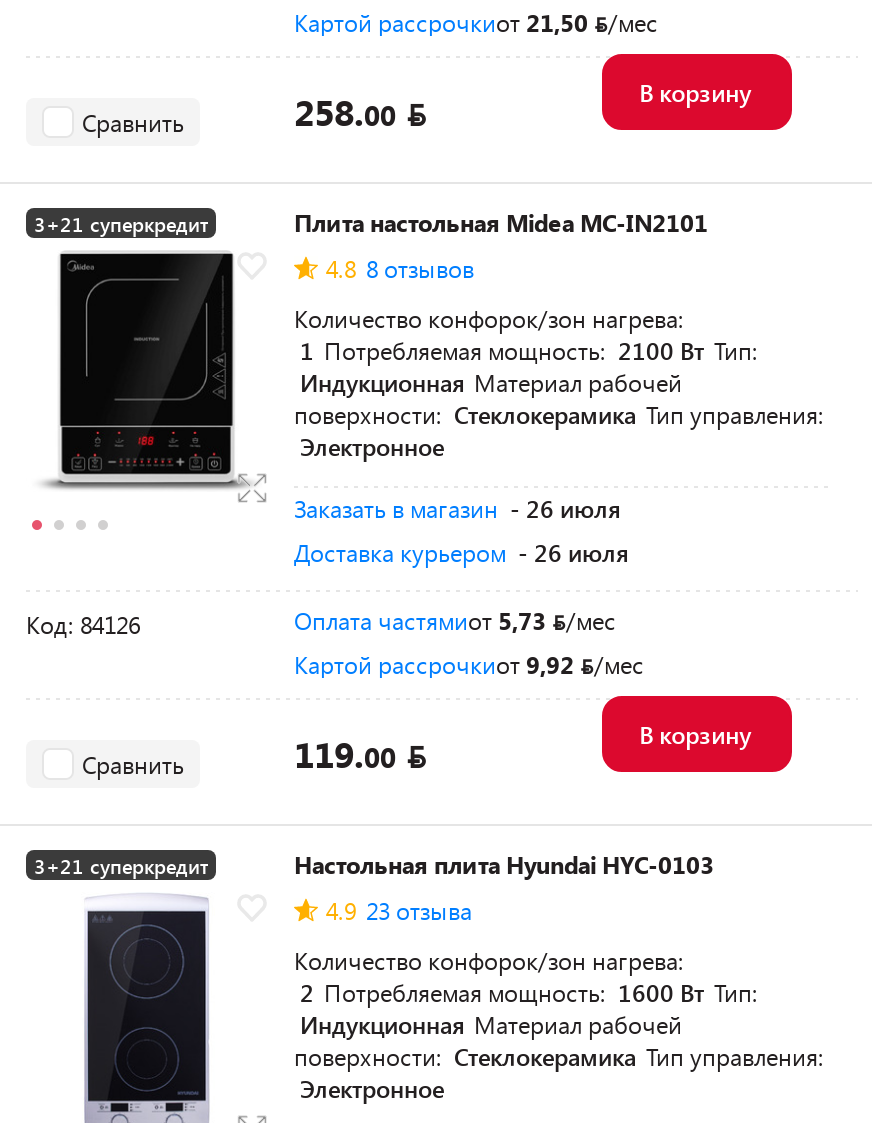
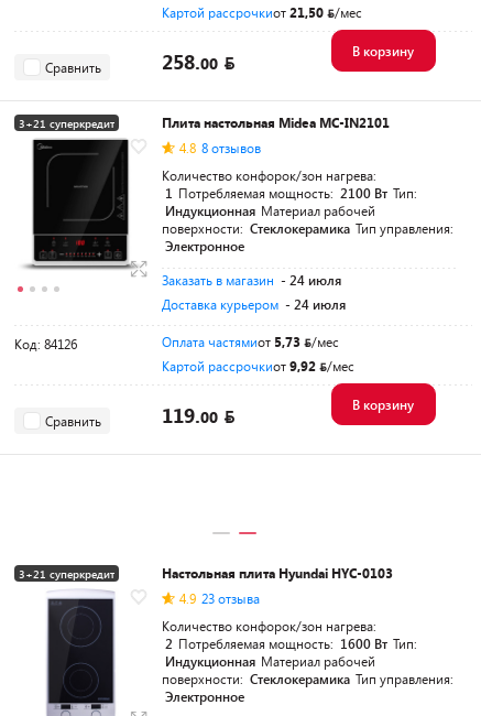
- Заказать в магазин - 26 июля
+ Заказать в магазин - 24 июля

- Доставка курьером - 26 июля
+ Доставка курьером - 24 июля
